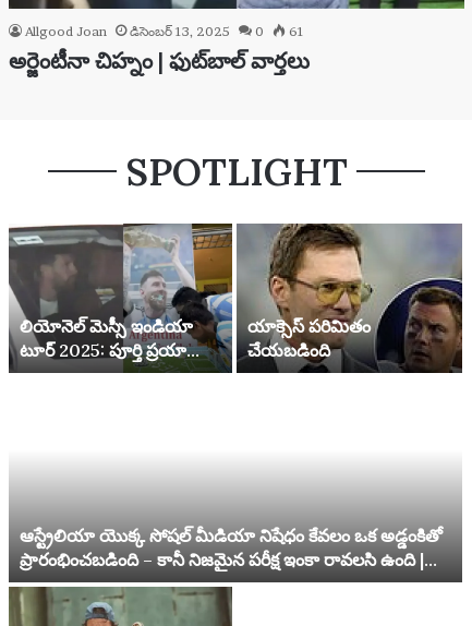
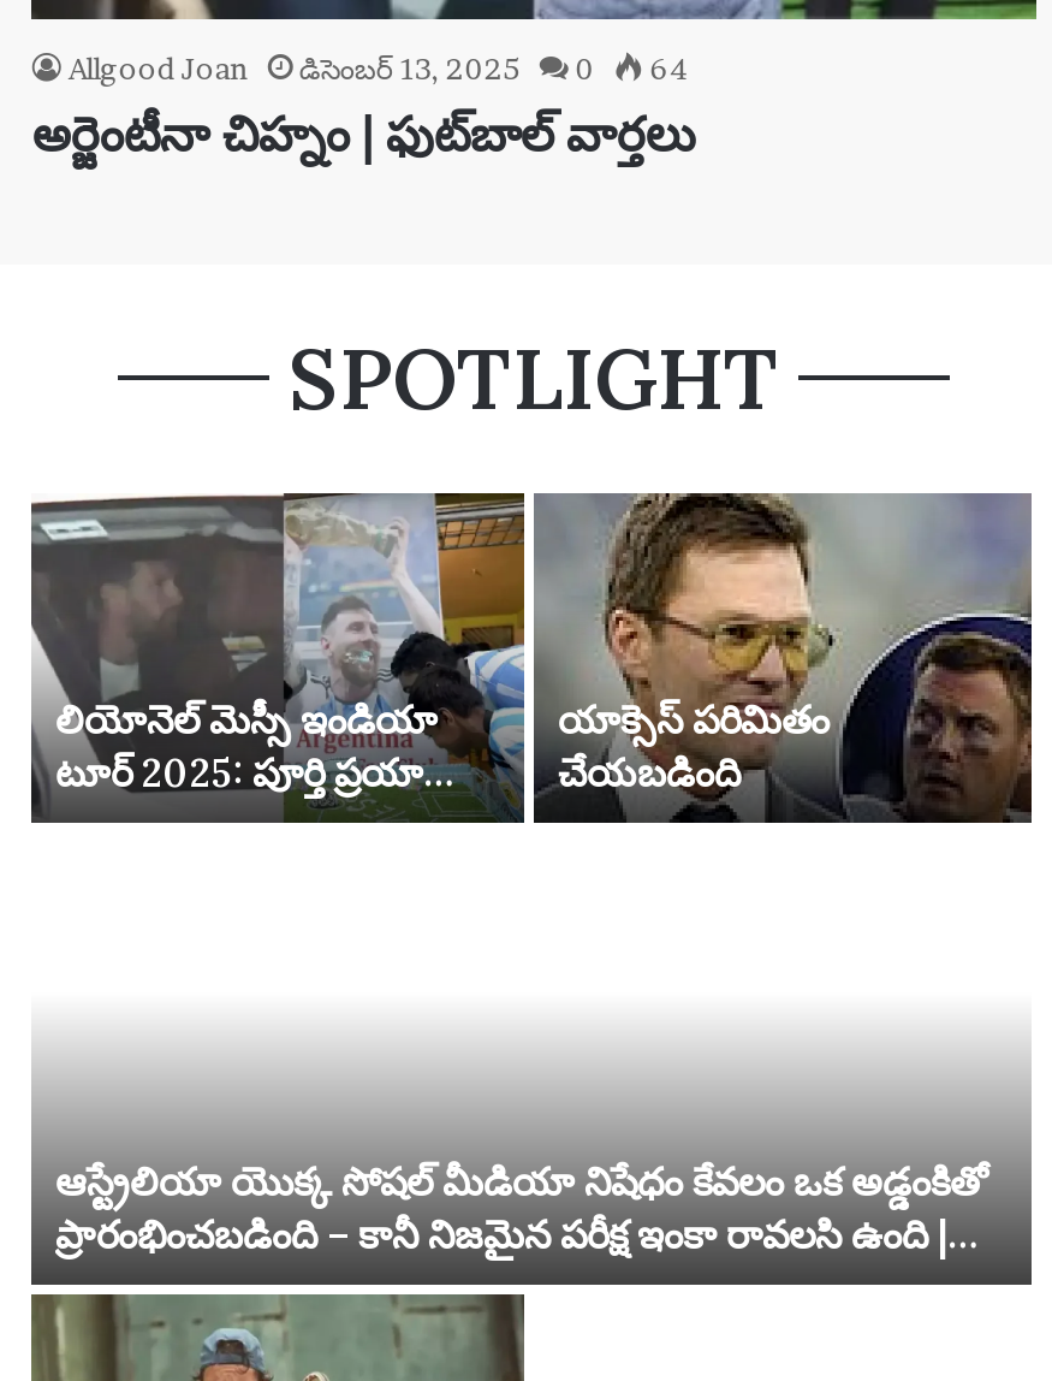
- Allgood Joan డిసెంబర్ 13, 2025 0 61
+ Allgood Joan డిసెంబర్ 13, 2025 0 64
